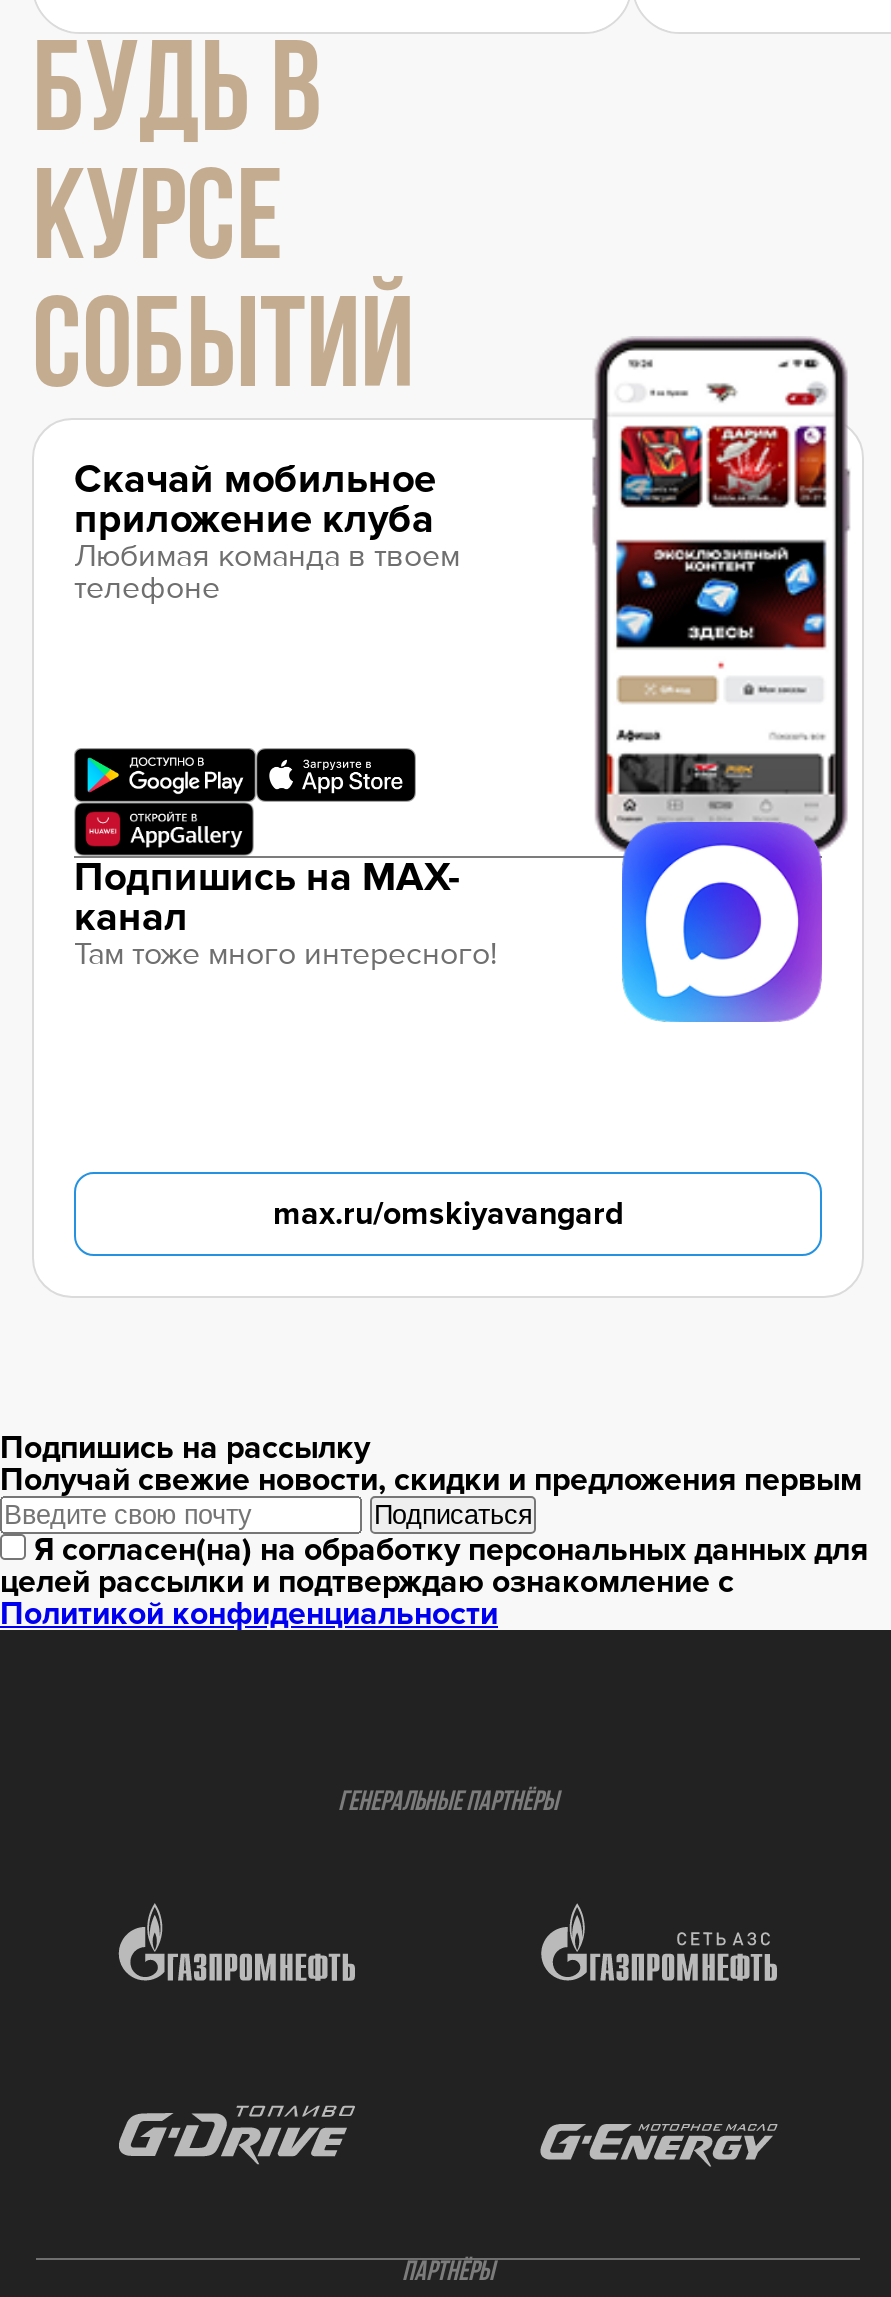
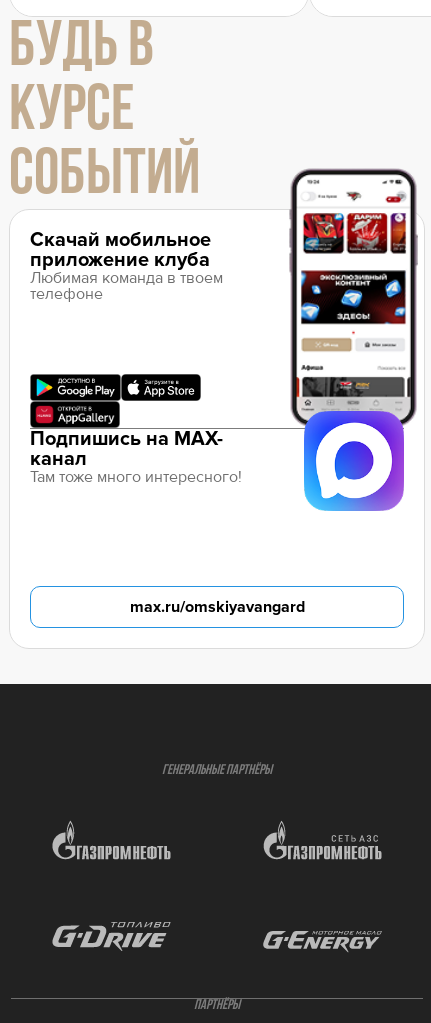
- Подпишись на рассылку
- Получай свежие новости, скидки и предложения первым
- Подписаться
- Я согласен(на) на обработку персональных данных для
- целей рассылки и подтверждаю ознакомление с
- Политикой конфиденциальности
